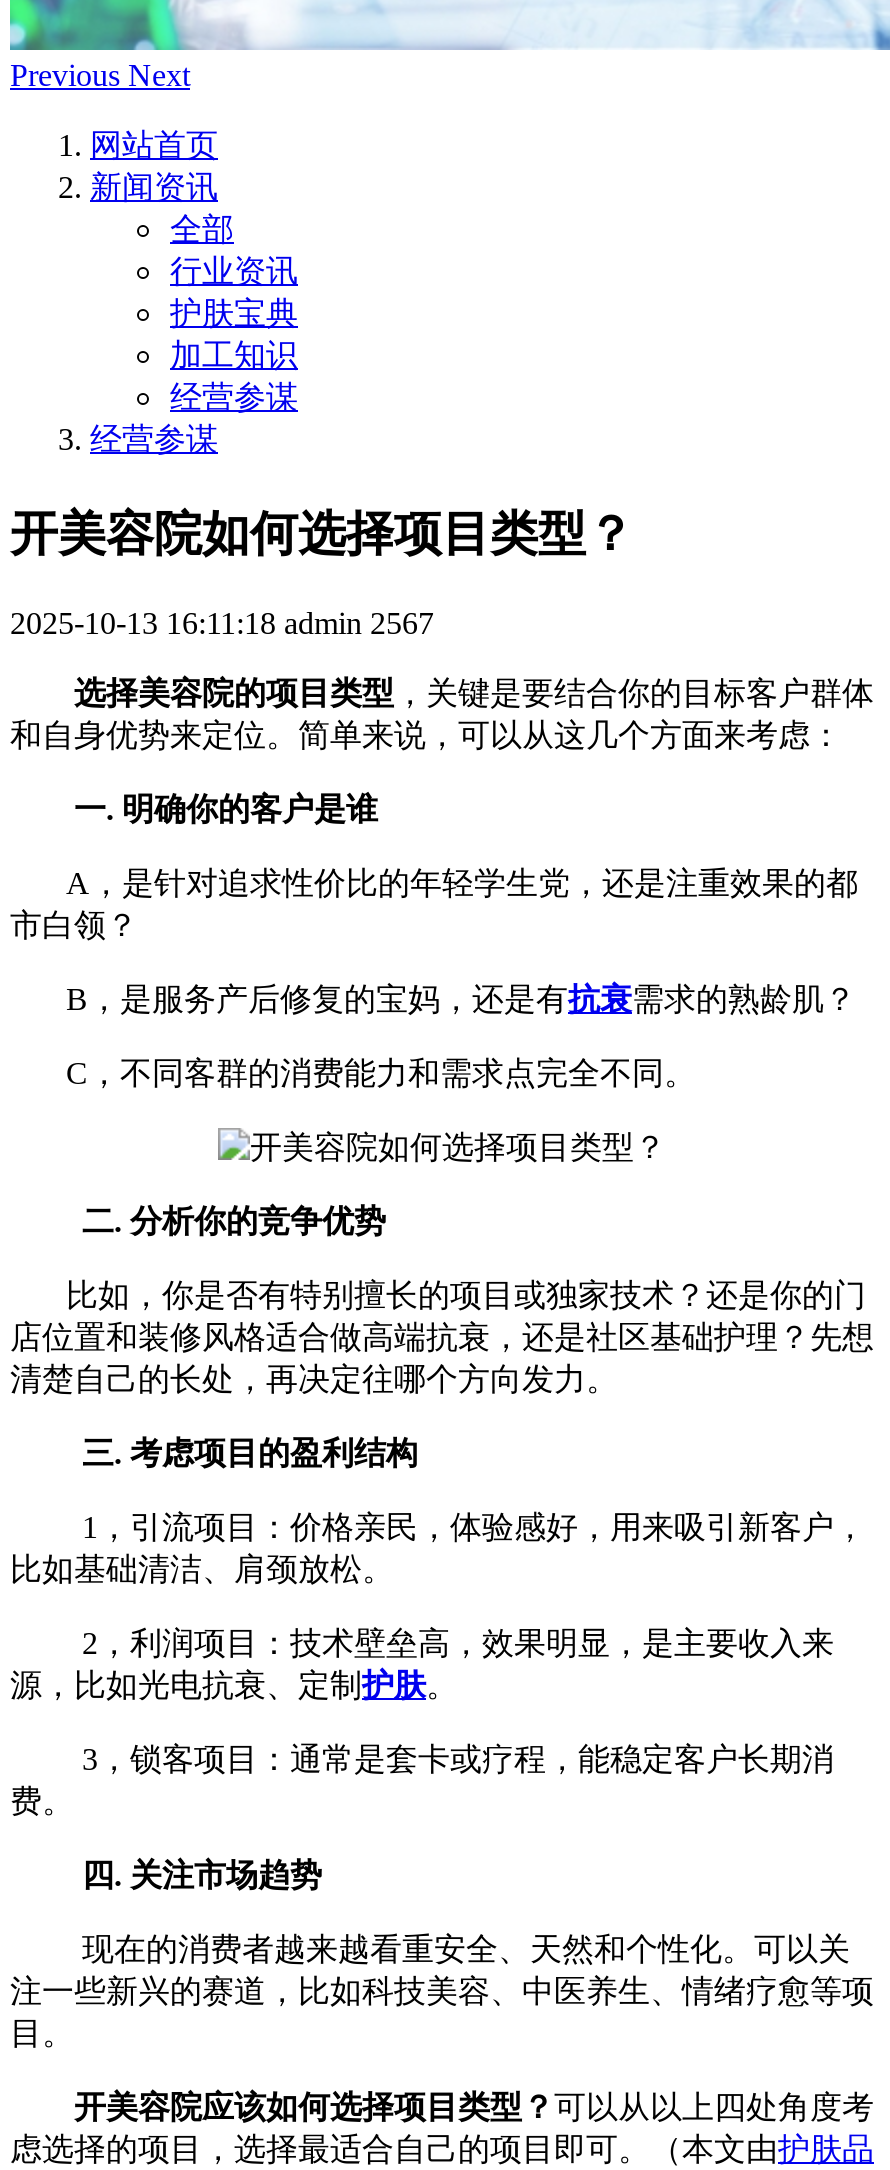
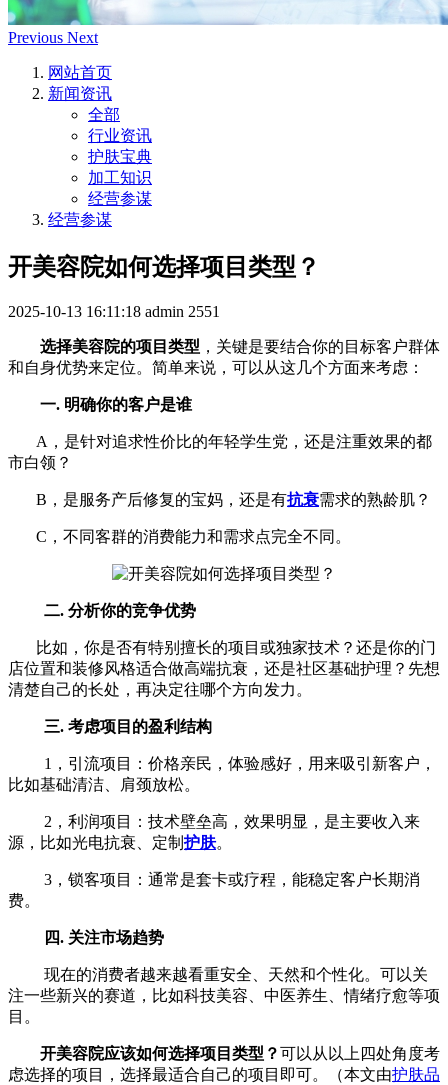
- 2025-10-13 16:11:18 admin 2567
+ 2025-10-13 16:11:18 admin 2551
